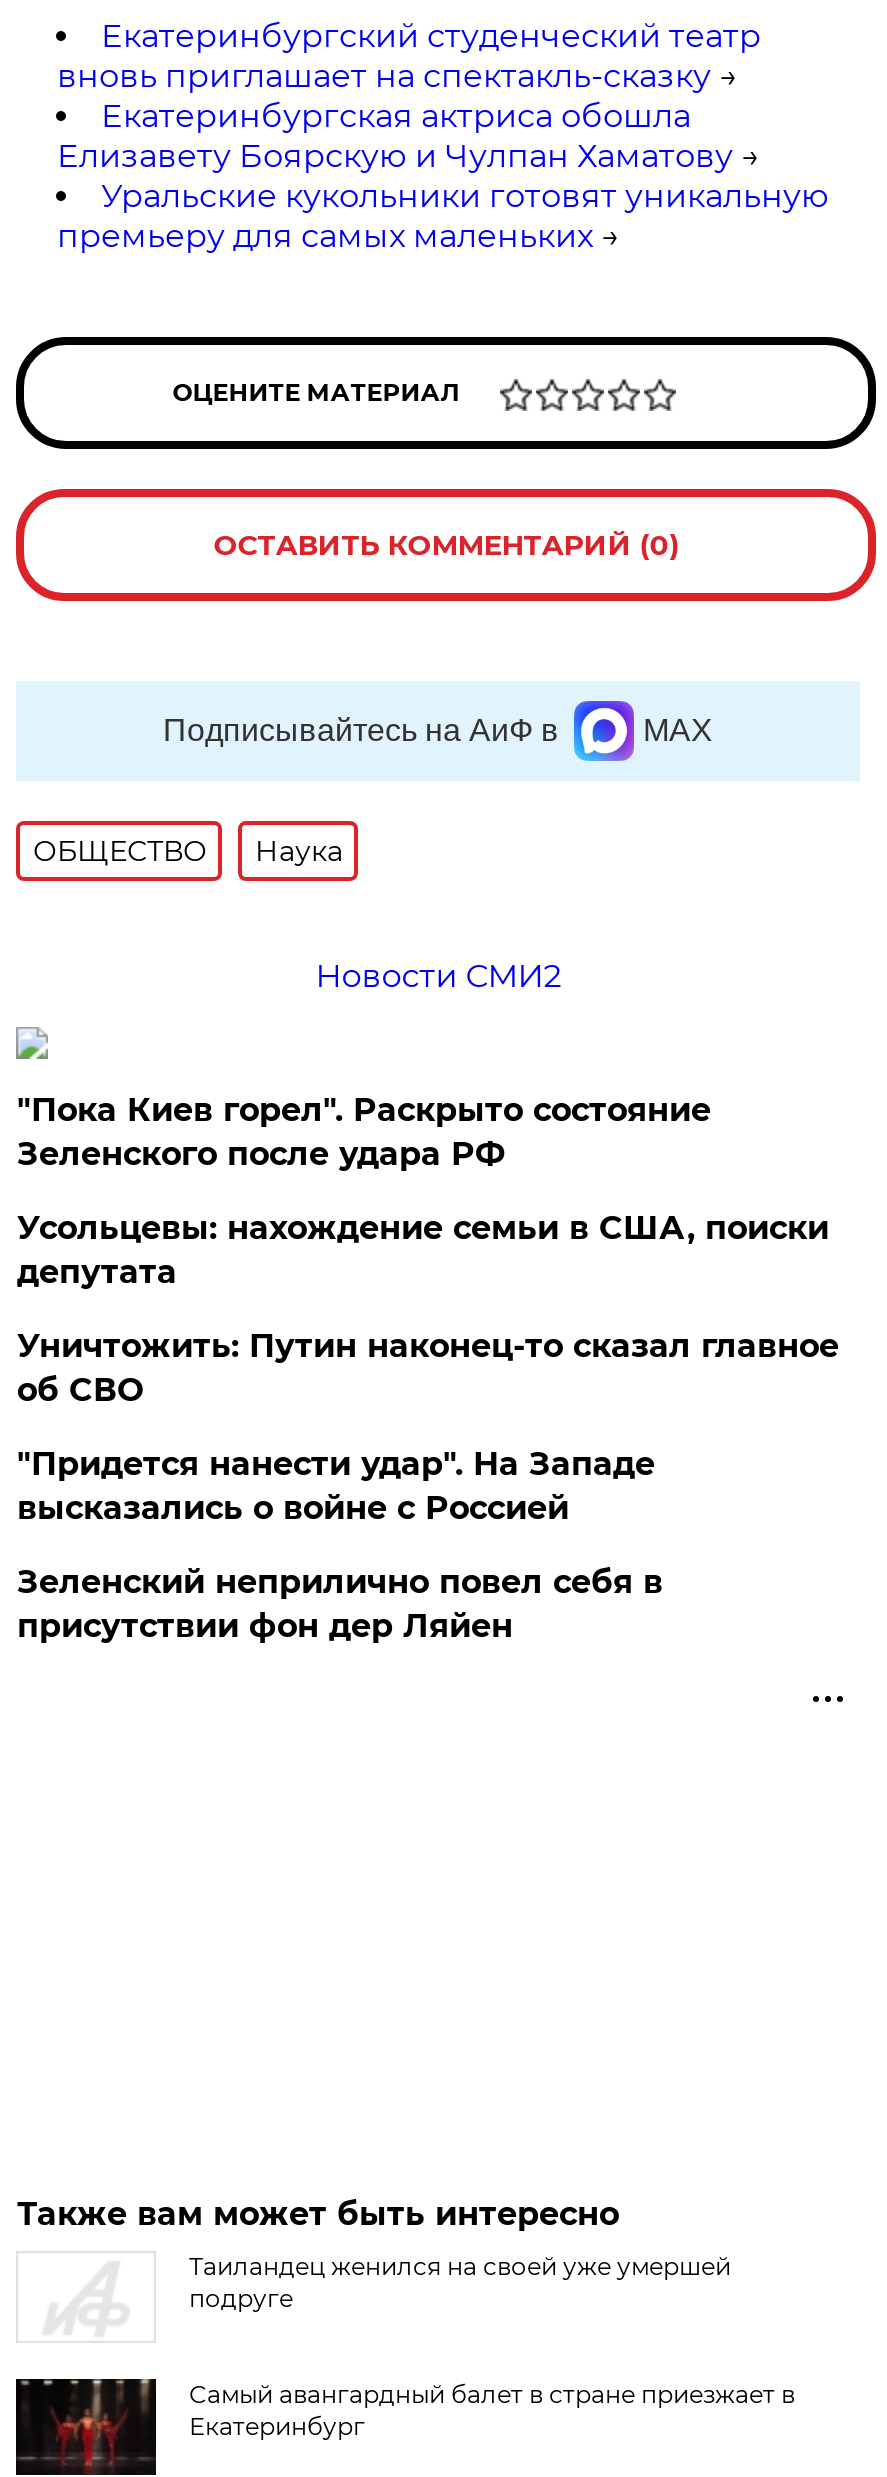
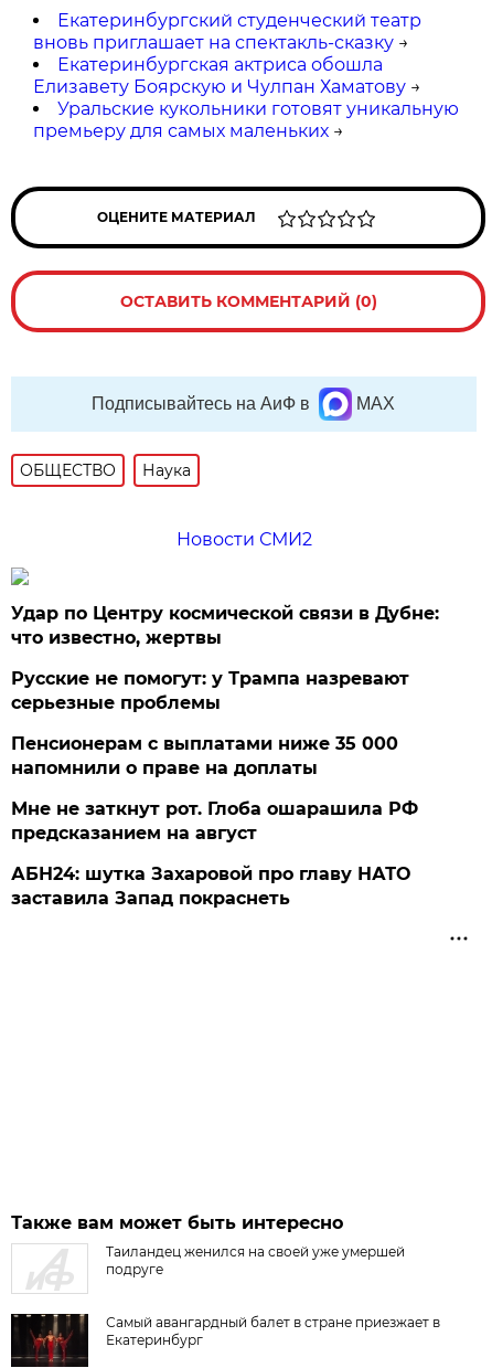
- "Пока Киев горел". Раскрыто состояние
- Зеленского после удара РФ
+ Удар по Центру космической связи в Дубне:
+ что известно, жертвы

- Усольцевы: нахождение семьи в США, поиски
- депутата
+ Русские не помогут: у Трампа назревают
+ серьезные проблемы

- Уничтожить: Путин наконец-то сказал главное
- об СВО
+ Пенсионерам с выплатами ниже 35 000
+ напомнили о праве на доплаты

- "Придется нанести удар". На Западе
- высказались о войне с Россией
+ Мне не заткнут рот. Глоба ошарашила РФ
+ предсказанием на август

- Зеленский неприлично повел cебя в
- присутствии фон дер Ляйен
+ АБН24: шутка Захаровой про главу НАТО
+ заставила Запад покраснеть
